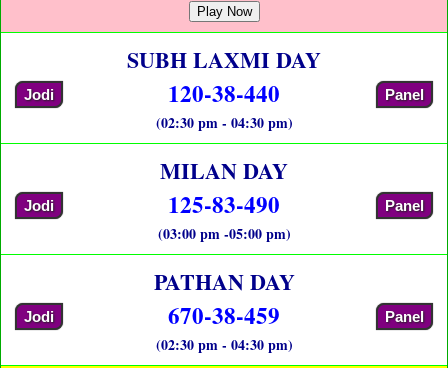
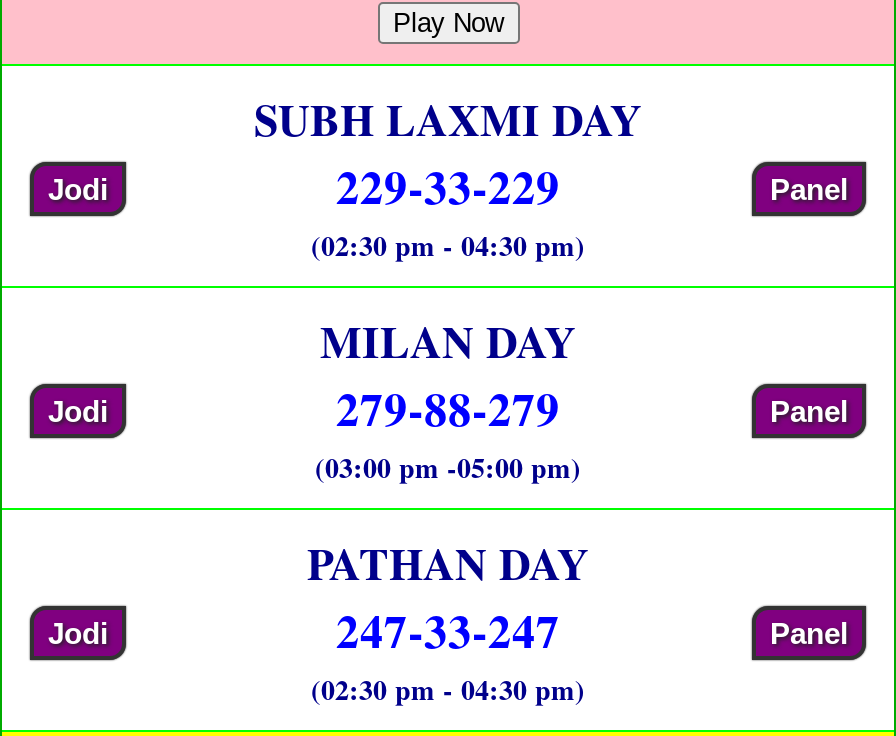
- 120-38-440
+ 229-33-229

- 125-83-490
+ 279-88-279

- 670-38-459
+ 247-33-247
